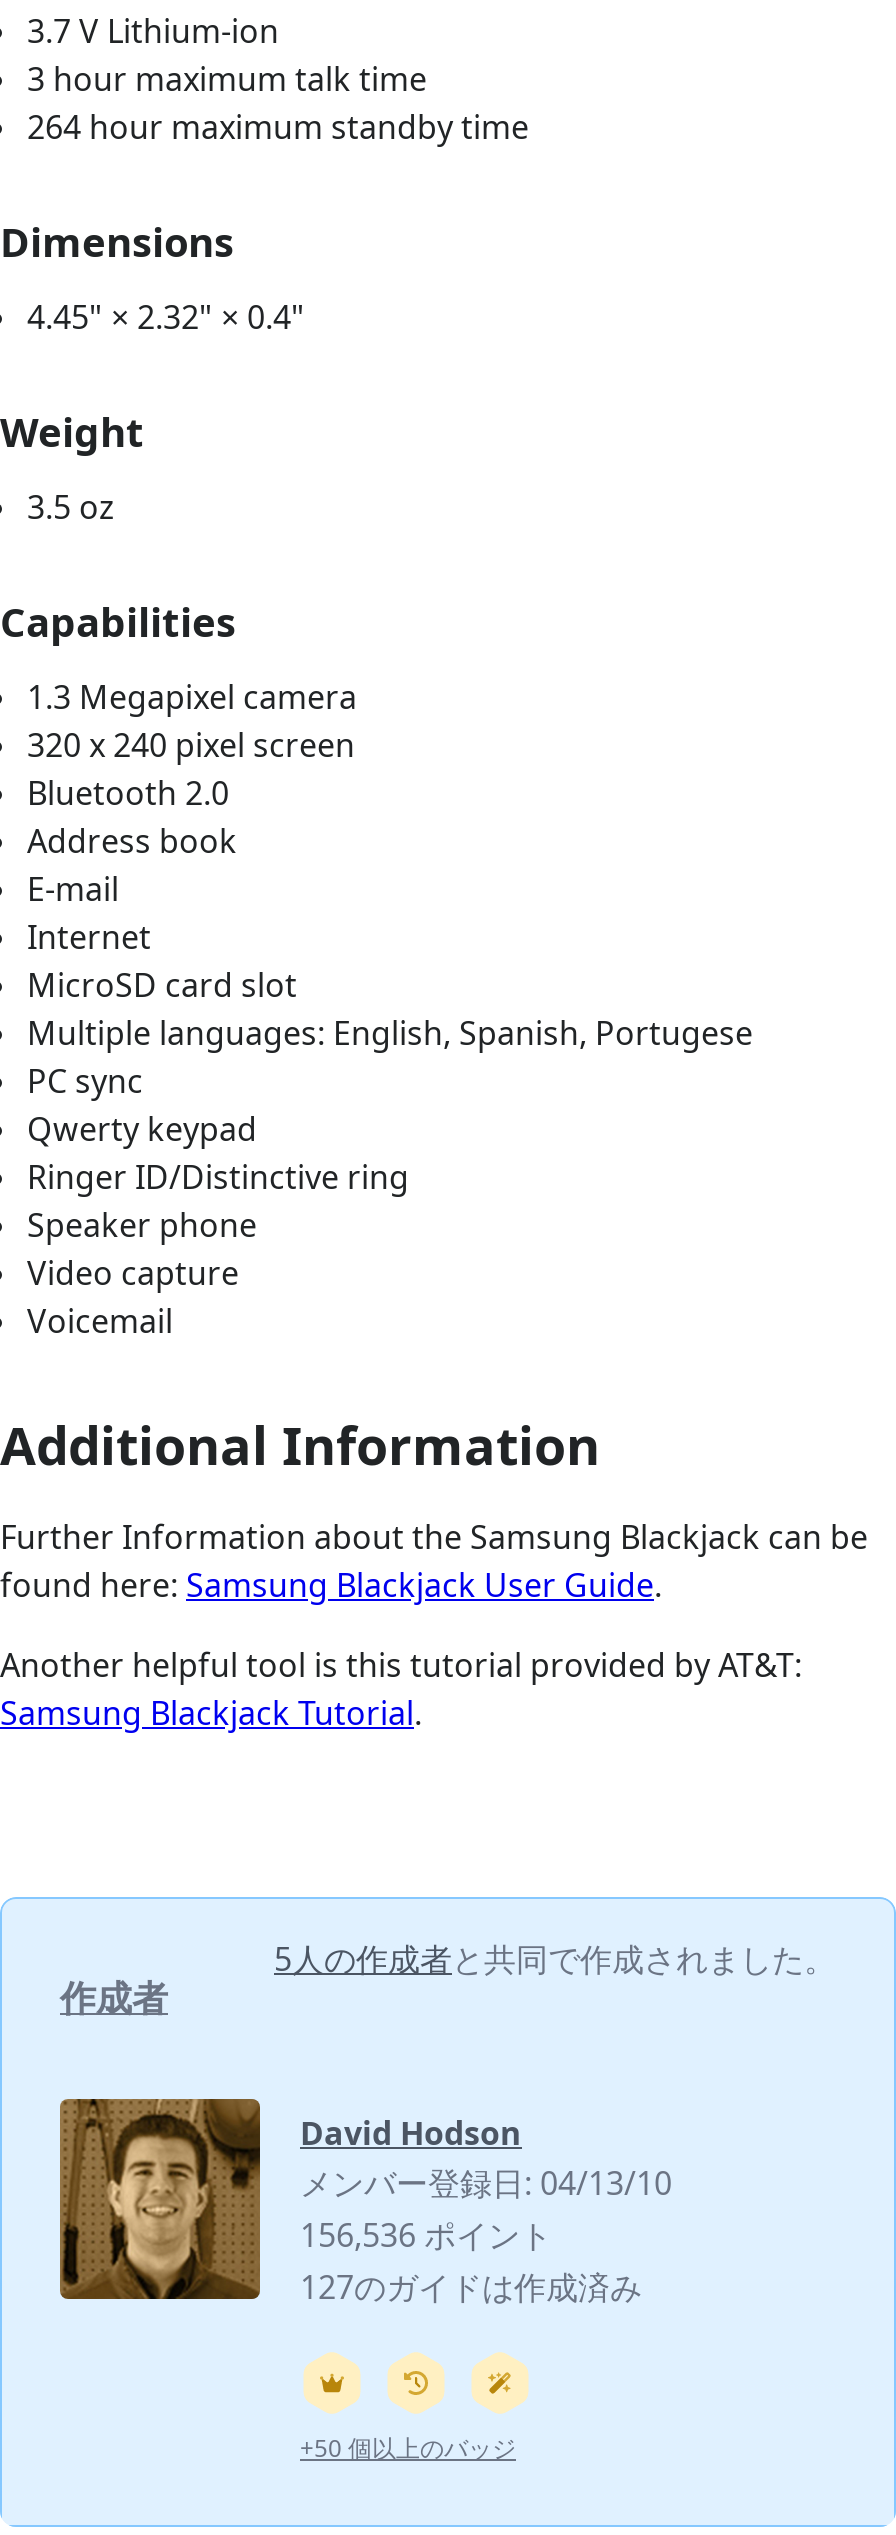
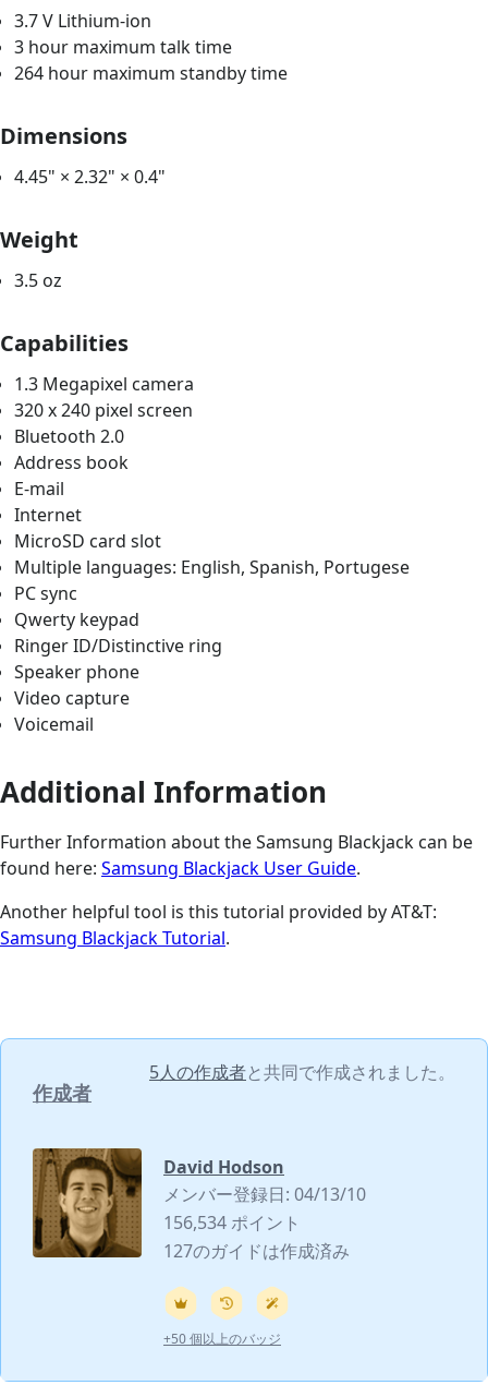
- 156,536 ポイント
+ 156,534 ポイント
